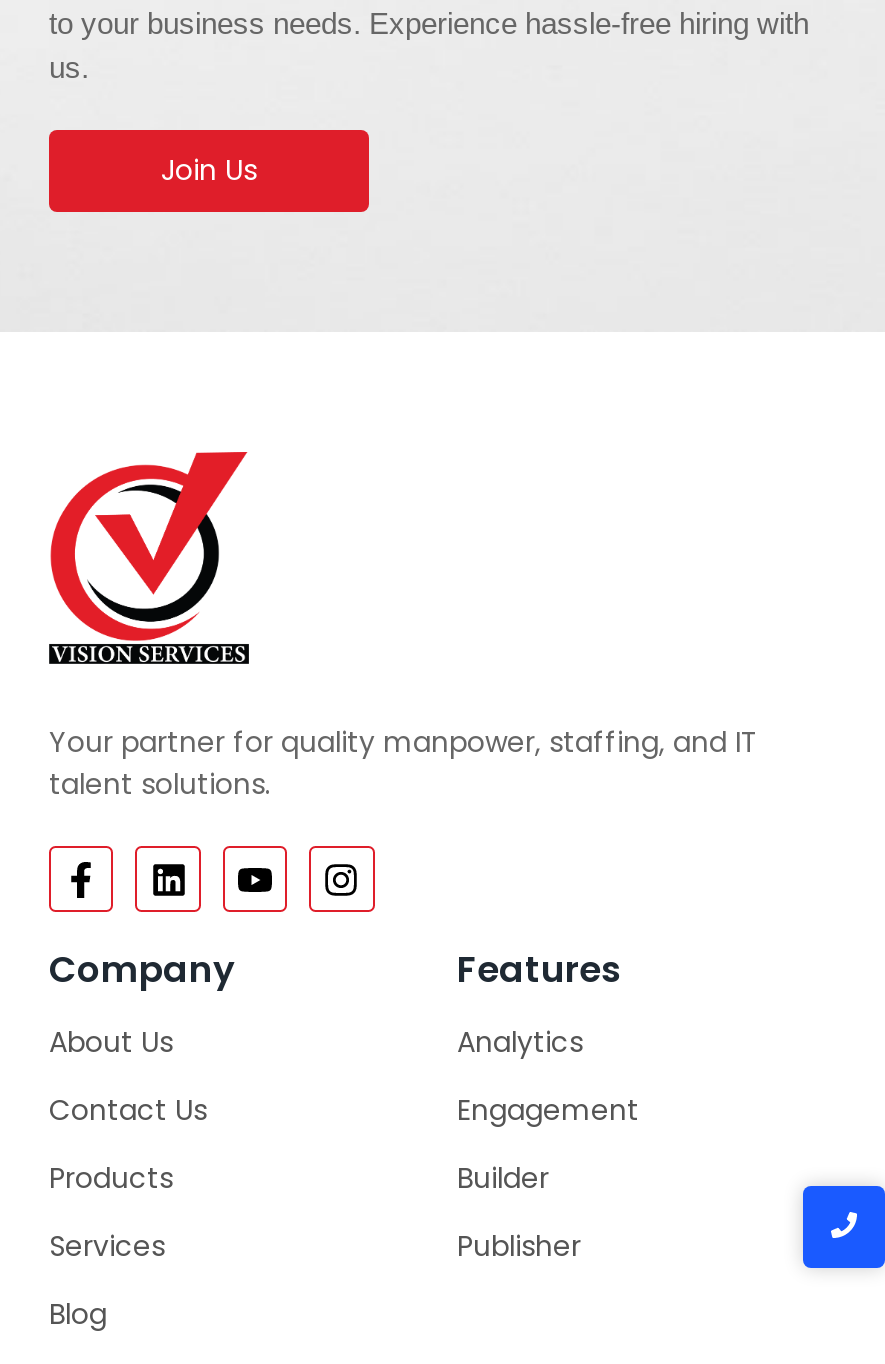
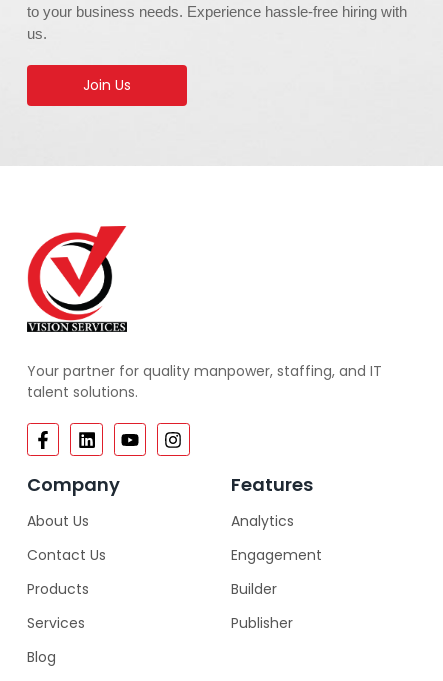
- [image]
